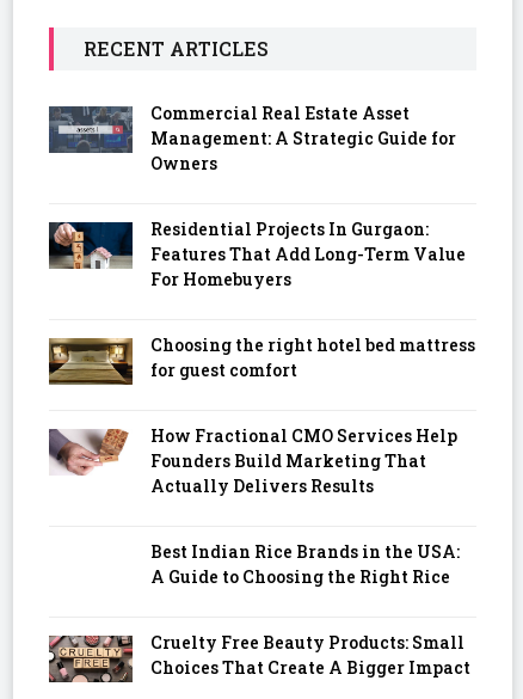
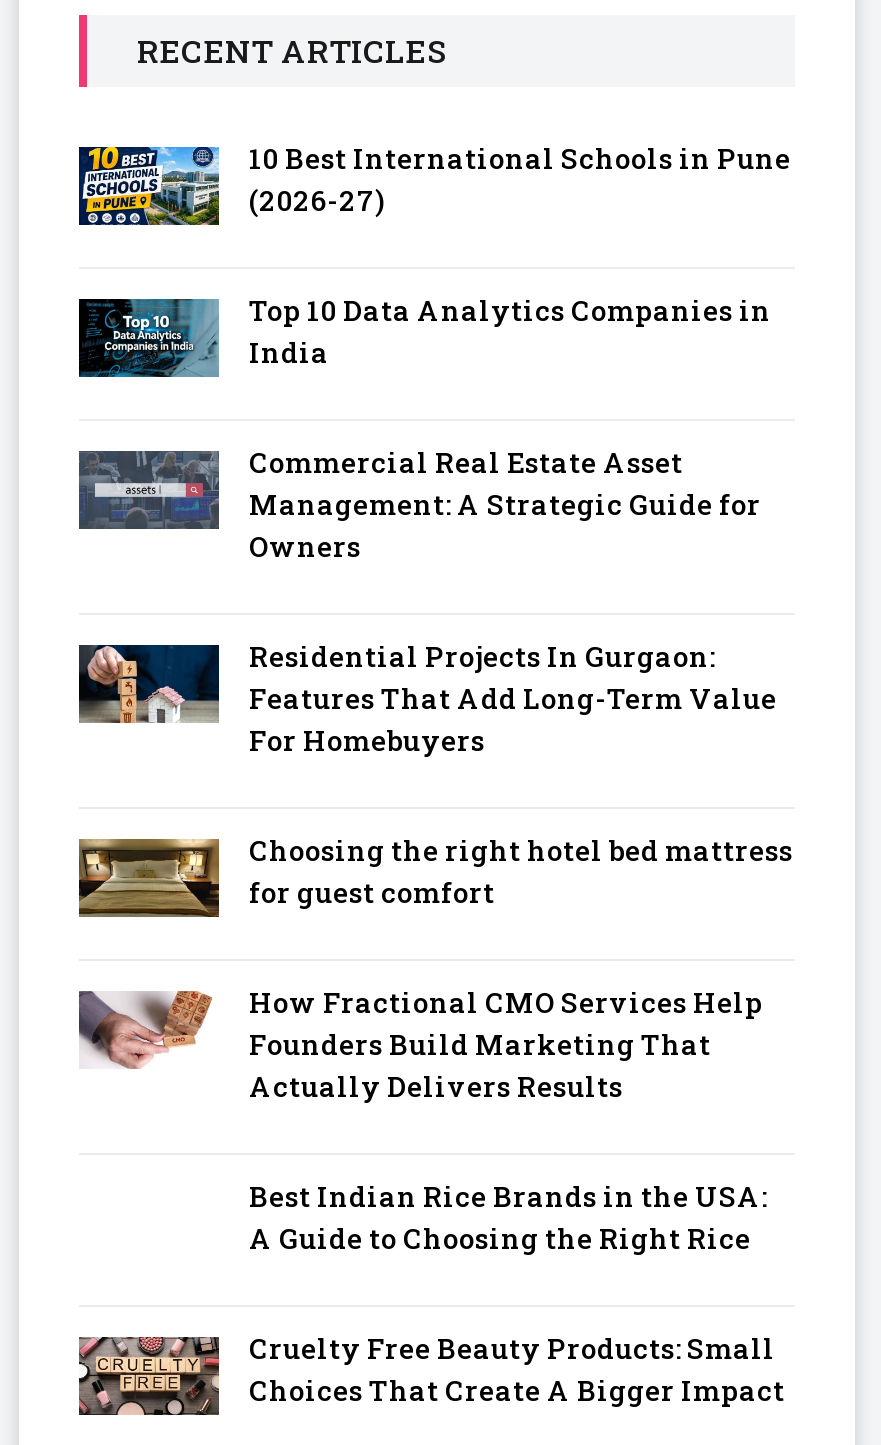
+ [image]

+ [image]
+ 10 Best International Schools in Pune
+ (2026-27)
+ Top 10 Data Analytics Companies in
+ India
